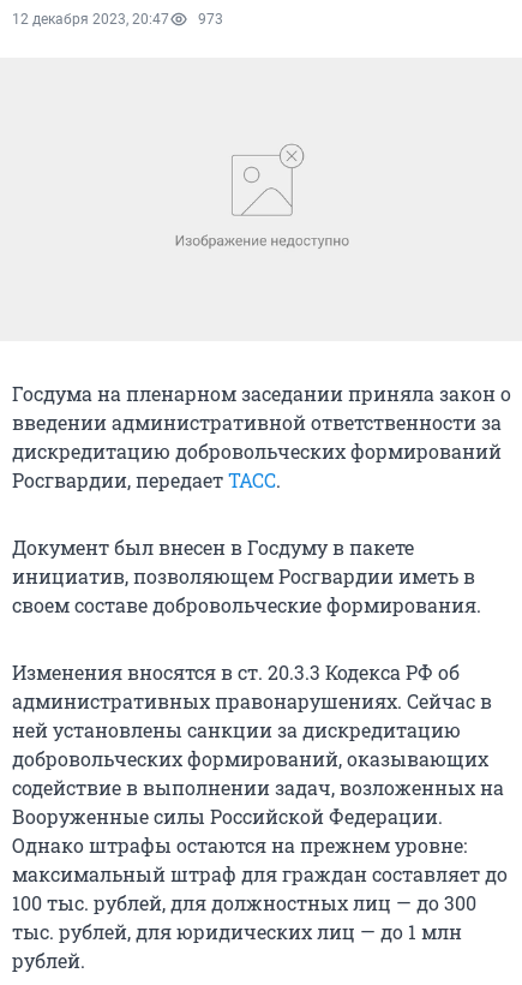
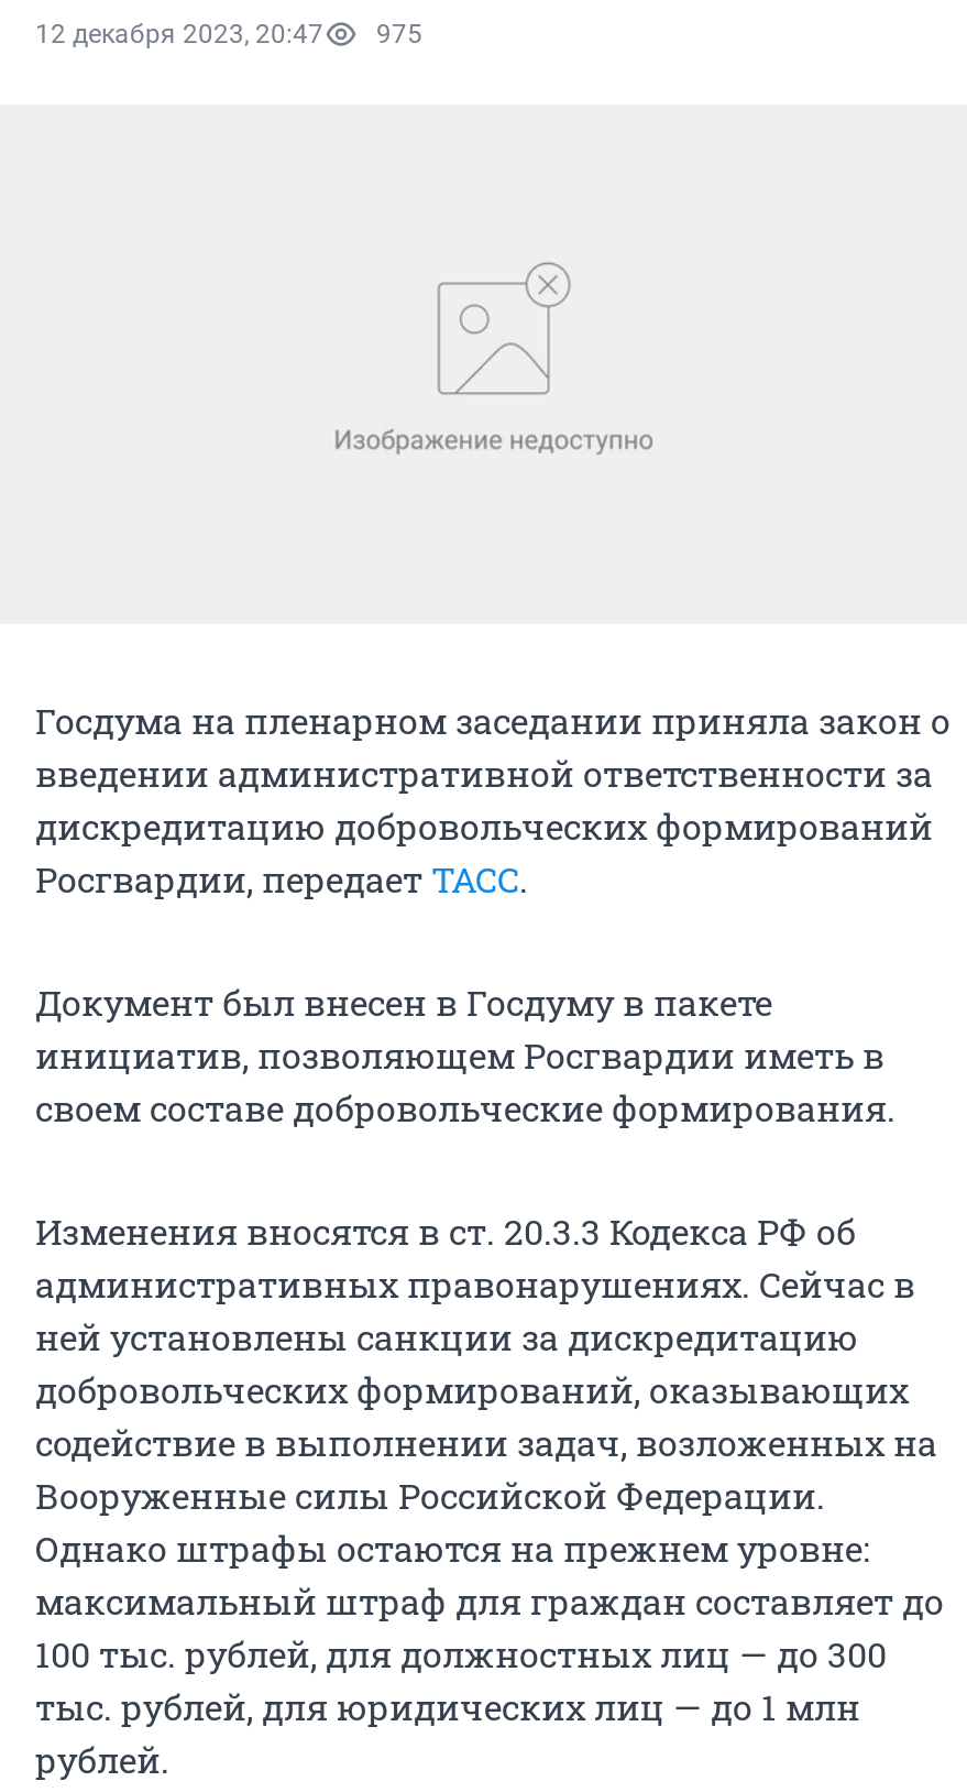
- 12 декабря 2023, 20:47 973
+ 12 декабря 2023, 20:47 975
